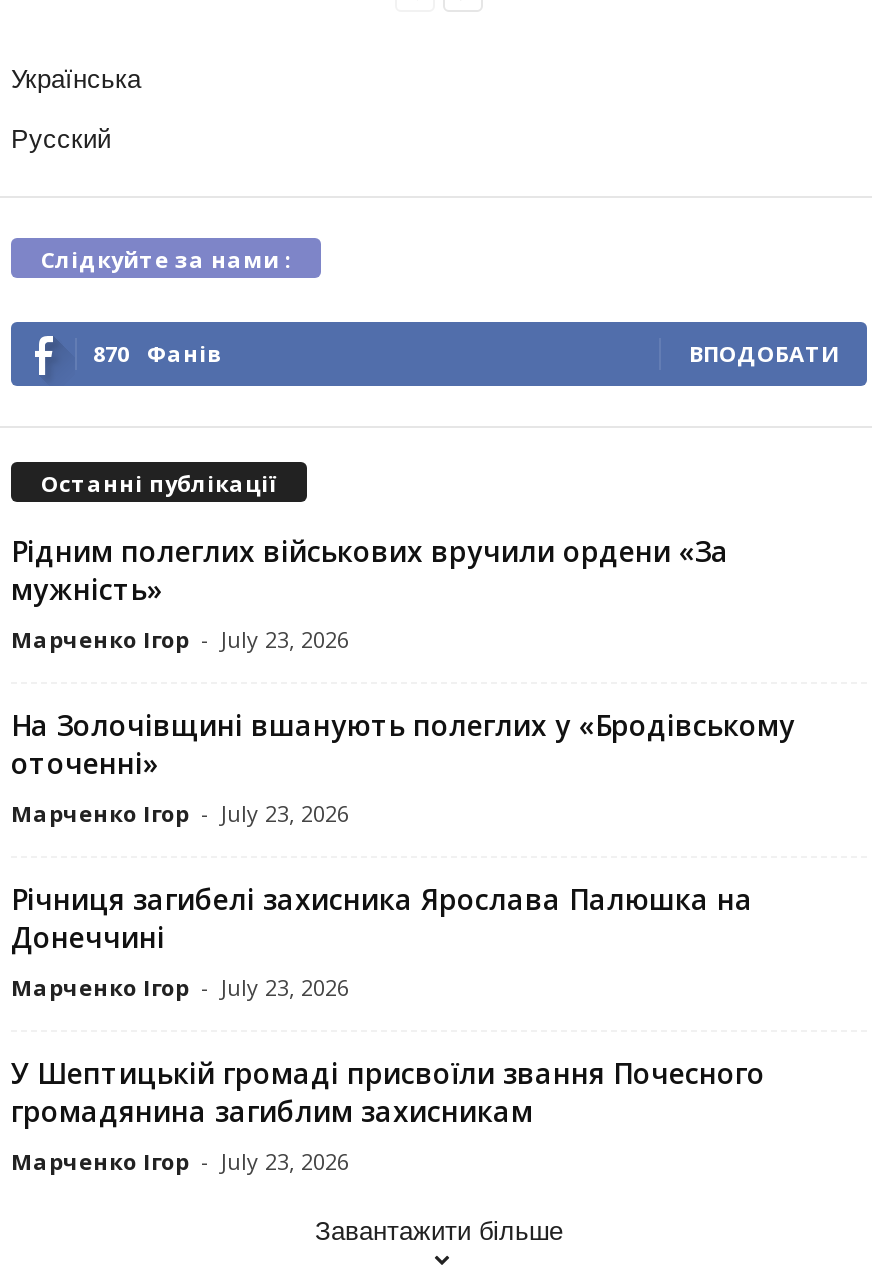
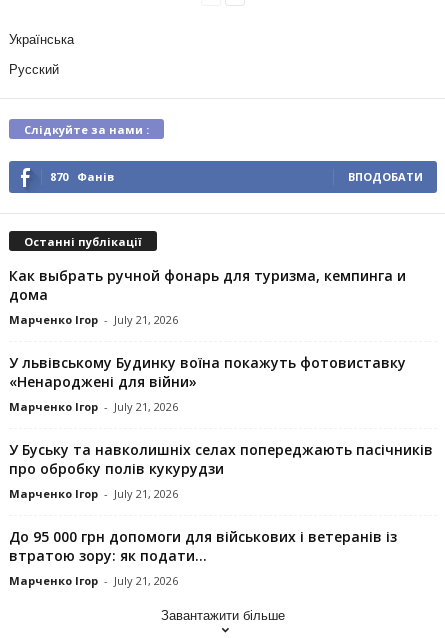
- Рідним полеглих військових вручили ордени «За
- мужність»
- Марченко Ігор - July 23, 2026
+ Как выбрать ручной фонарь для туризма, кемпинга и
+ дома
+ Марченко Ігор - July 21, 2026

- На Золочівщині вшанують полеглих у «Бродівському
- оточенні»
- Марченко Ігор - July 23, 2026
+ У львівському Будинку воїна покажуть фотовиставку
+ «Ненароджені для війни»
+ Марченко Ігор - July 21, 2026

- Річниця загибелі захисника Ярослава Палюшка на
- Донеччині
- Марченко Ігор - July 23, 2026
+ У Буську та навколишніх селах попереджають пасічників
+ про обробку полів кукурудзи
+ Марченко Ігор - July 21, 2026

- У Шептицькій громаді присвоїли звання Почесного
- громадянина загиблим захисникам
- Марченко Ігор - July 23, 2026
+ До 95 000 грн допомоги для військових і ветеранів із
+ втратою зору: як подати...
+ Марченко Ігор - July 21, 2026
